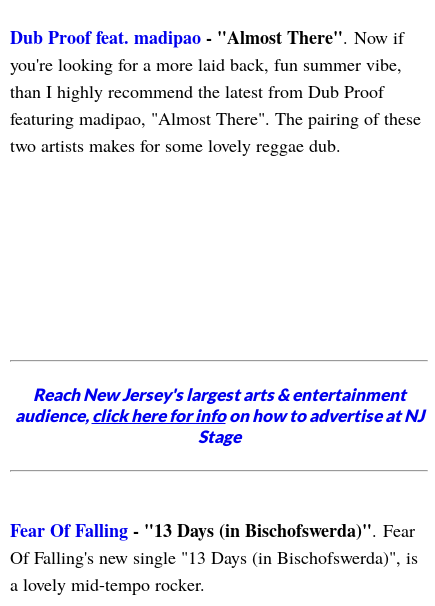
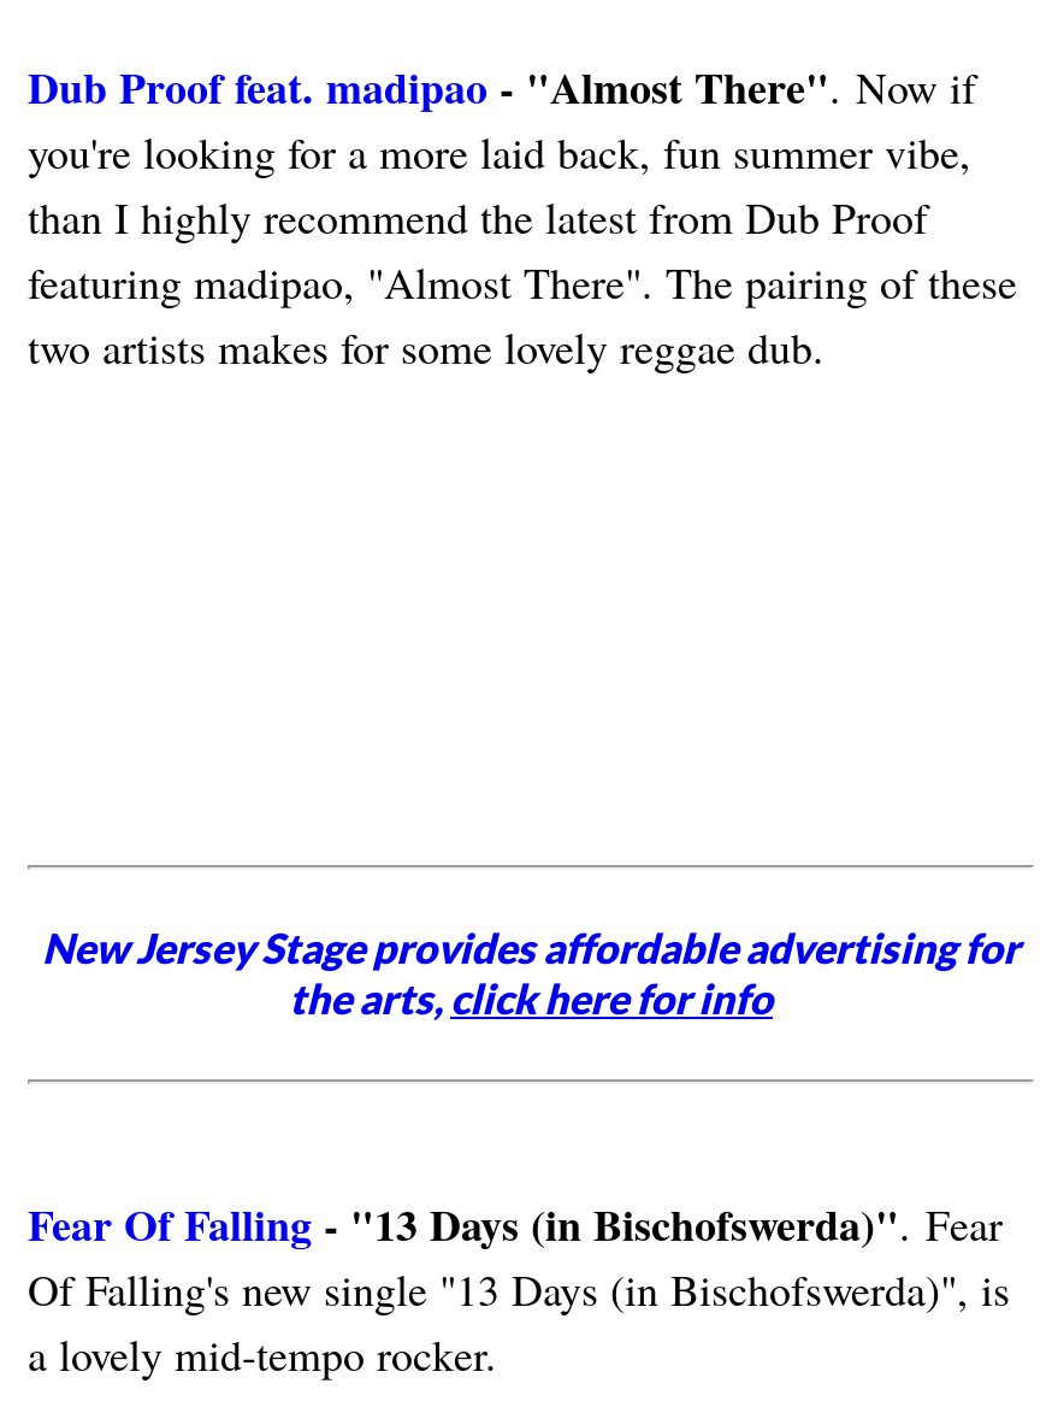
- Reach New Jersey's largest arts & entertainment
- audience, click here for infoon how to advertise at NJ
- Stage
+ New Jersey Stage provides affordable advertising for
+ the arts, click here for info
